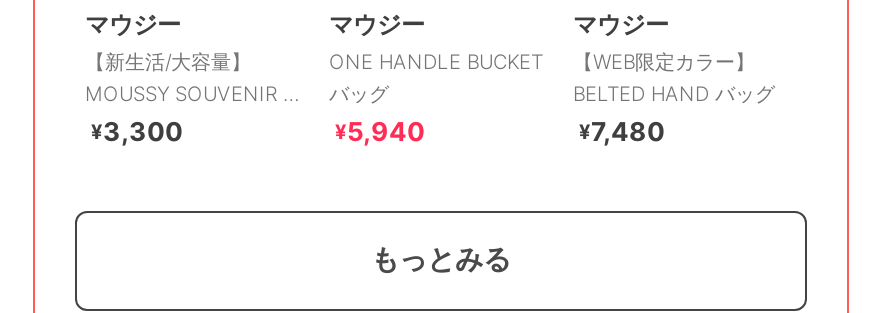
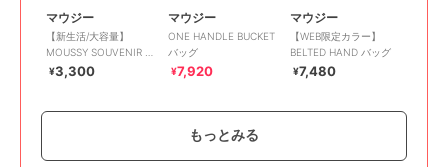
- ¥5,940
+ ¥7,920
